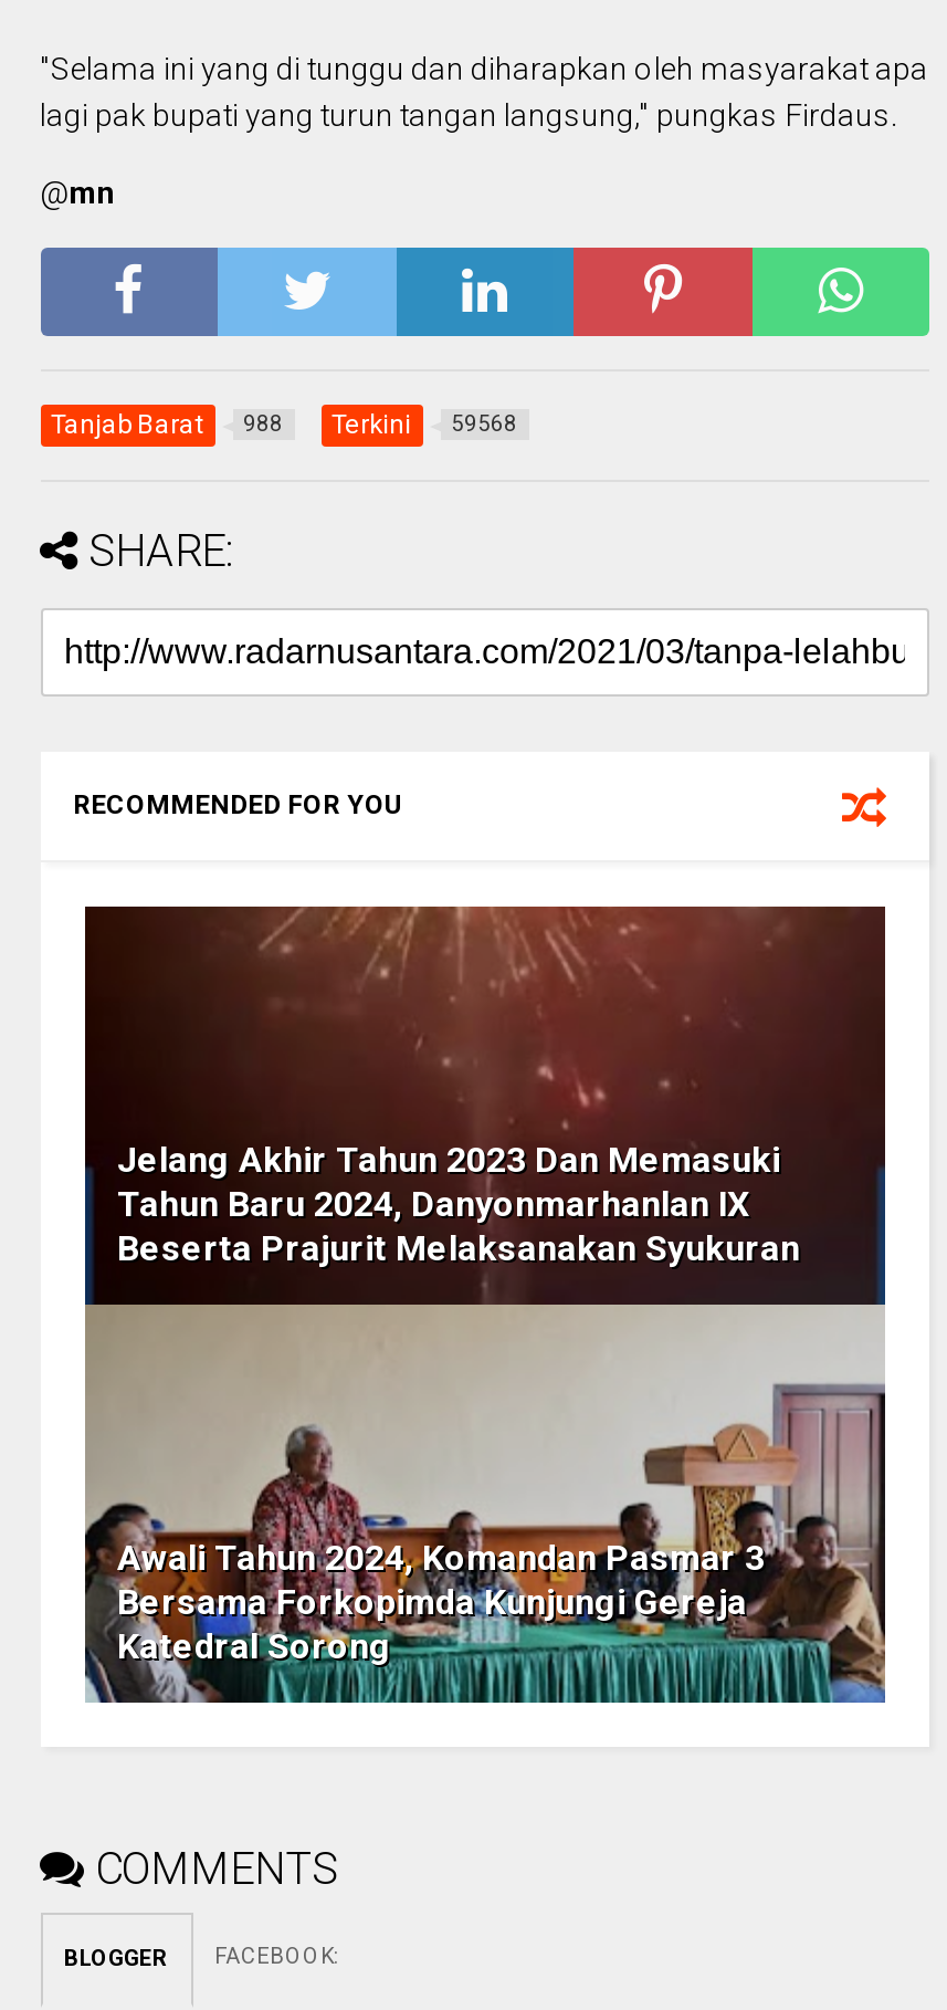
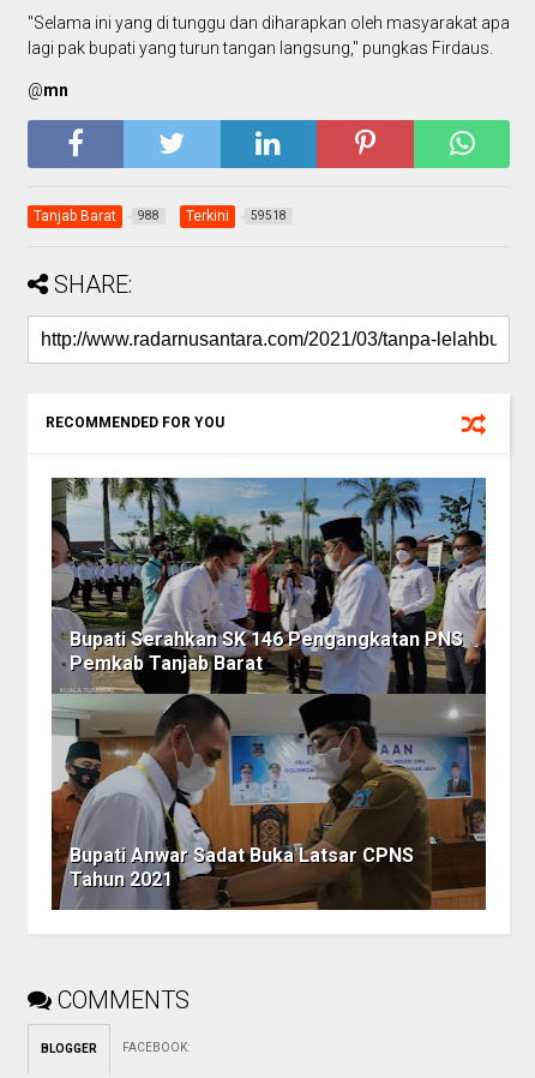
- Tanjab Barat 988 Terkini 59568
+ Tanjab Barat 988 Terkini 59518

- [image]
- Jelang Akhir Tahun 2023 Dan Memasuki
- Tahun Baru 2024, Danyonmarhanlan IX
- Beserta Prajurit Melaksanakan Syukuran
+ [image]
+ Bupati Serahkan SK 146 Pengangkatan PNS
+ Pemkab Tanjab Barat

- Awali Tahun 2024, Komandan Pasmar 3
- Bersama Forkopimda Kunjungi Gereja
- Katedral Sorong
+ Bupati Anwar Sadat Buka Latsar CPNS
+ Tahun 2021
